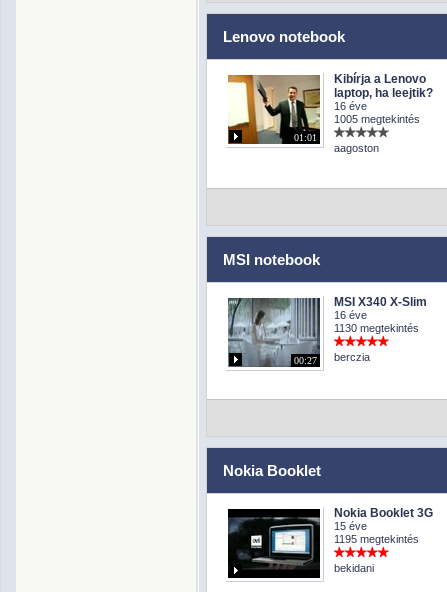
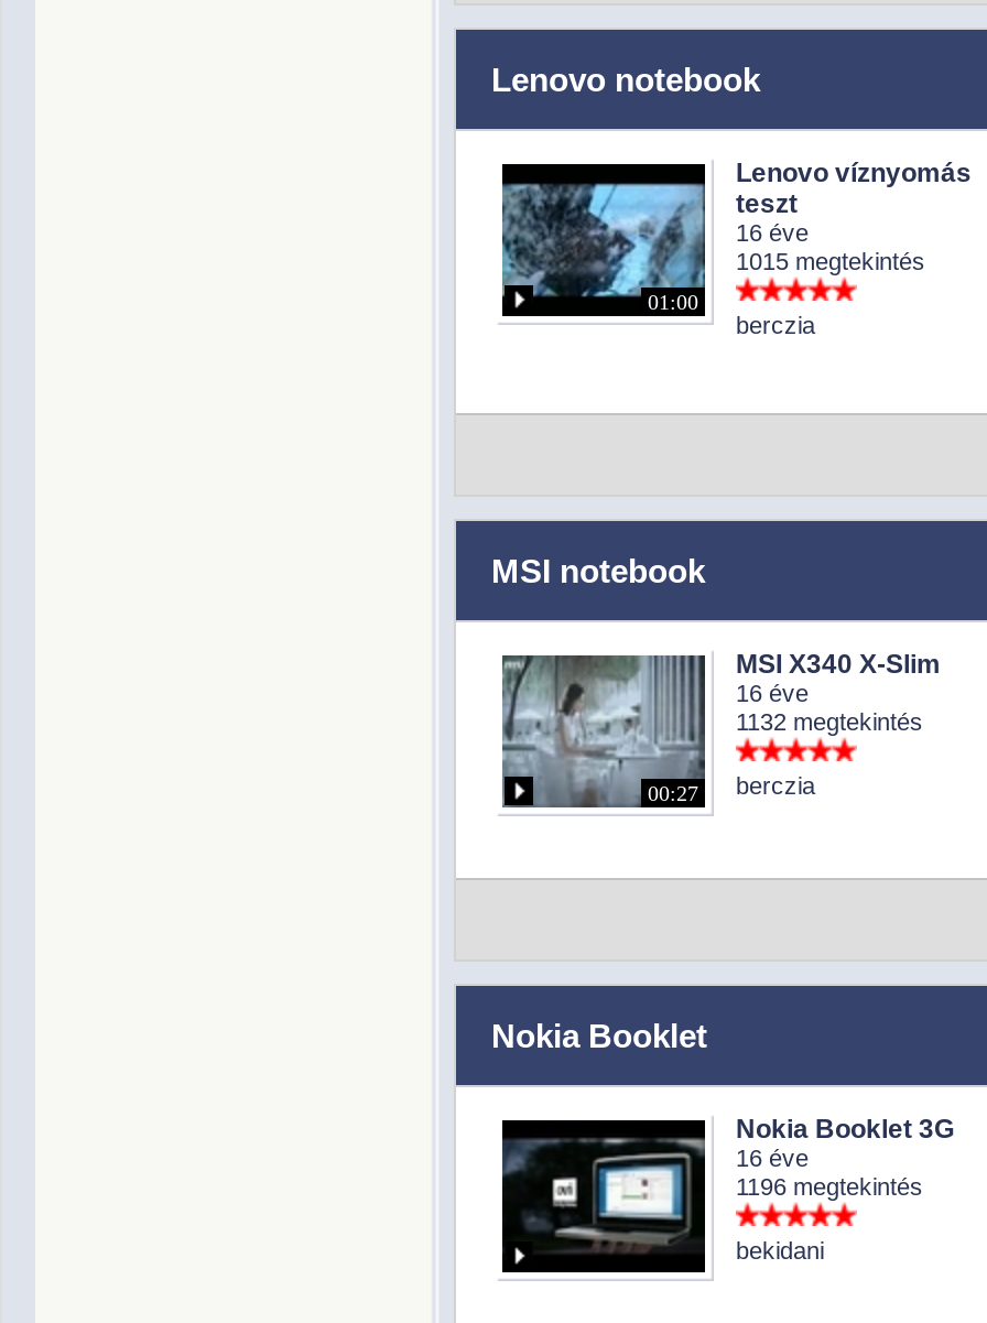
- [image]
- 01:01
+ [image]
+ 01:00

- Kibírja a Lenovo
- laptop, ha leejtik?
+ Lenovo víznyomás
+ teszt

- 1005 megtekintés
+ 1015 megtekintés

- aagoston
+ berczia

- 1130 megtekintés
+ 1132 megtekintés

- 15 éve
+ 16 éve

- 1195 megtekintés
+ 1196 megtekintés
